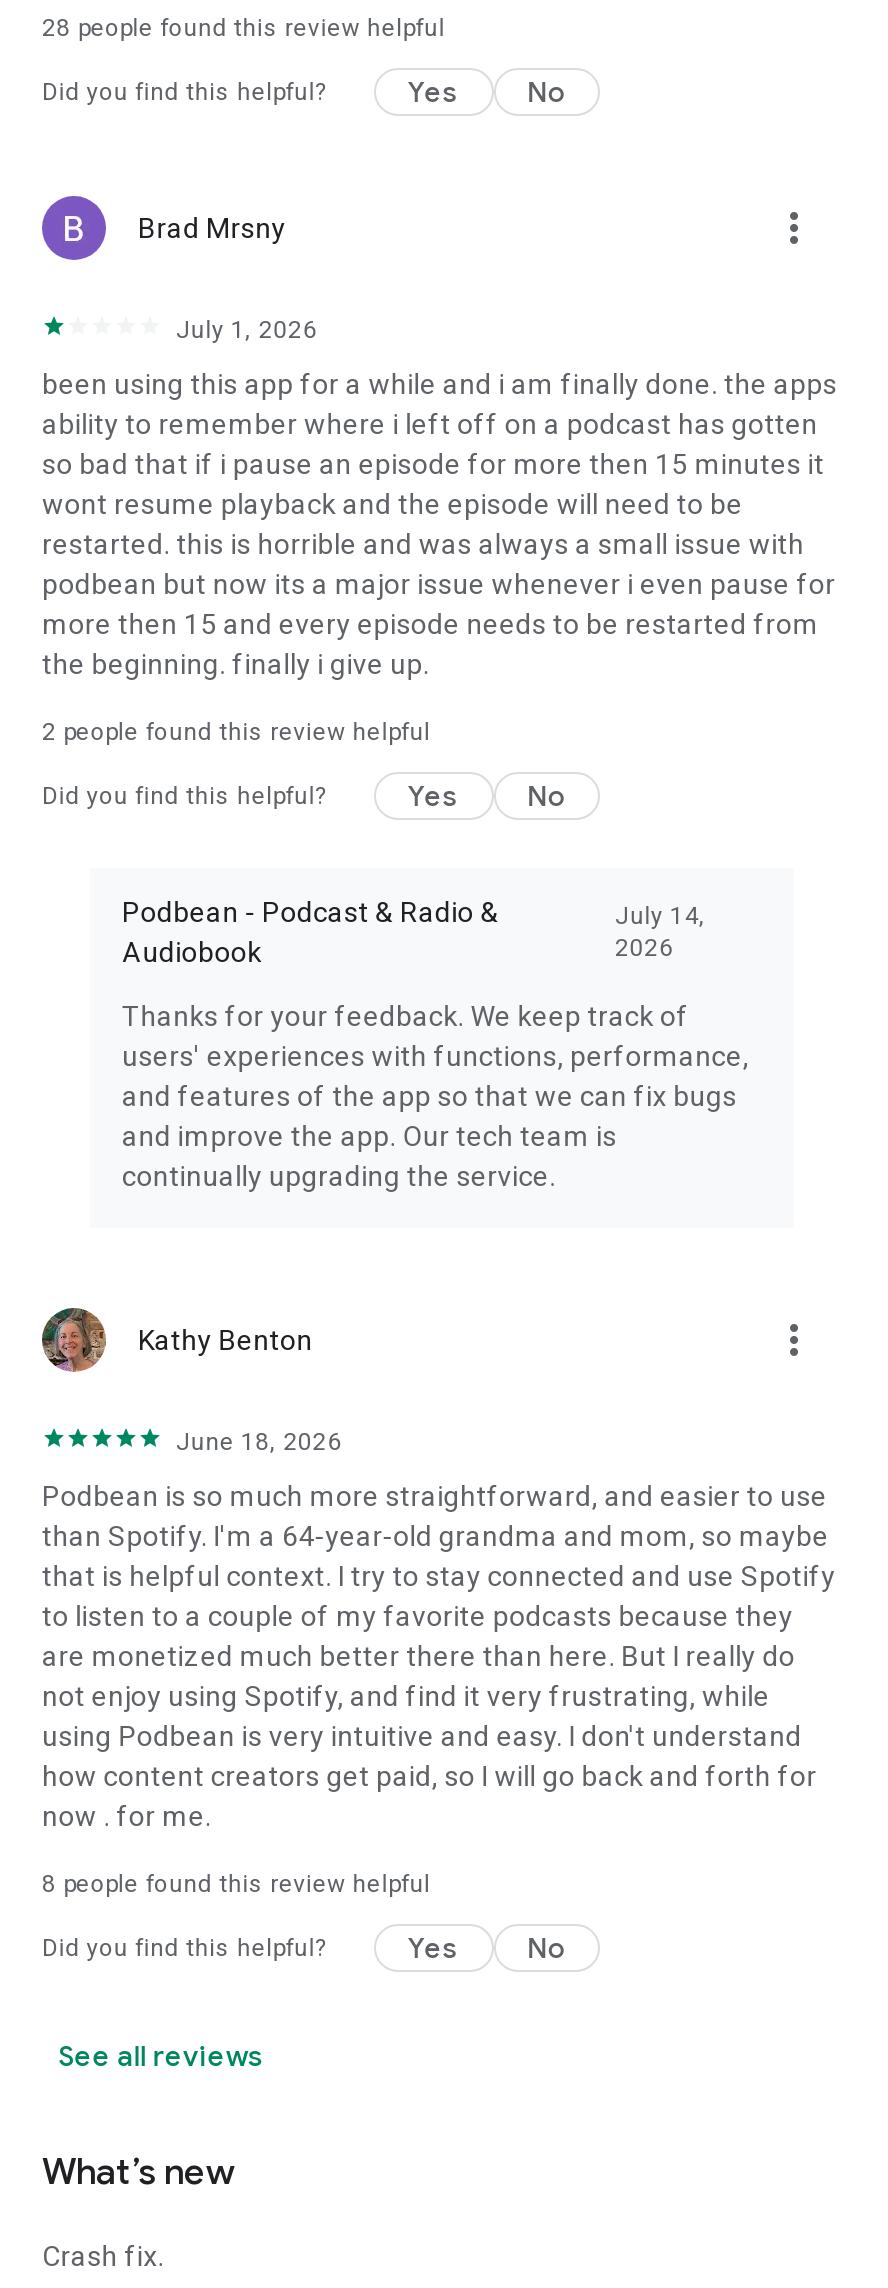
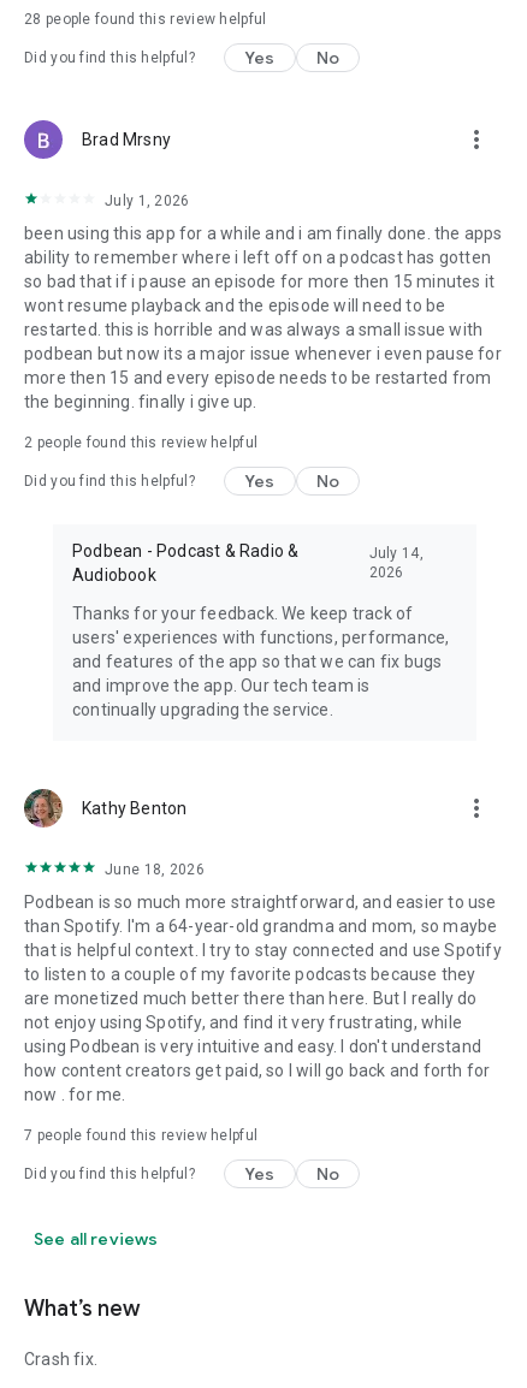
- 8 people found this review helpful
+ 7 people found this review helpful
